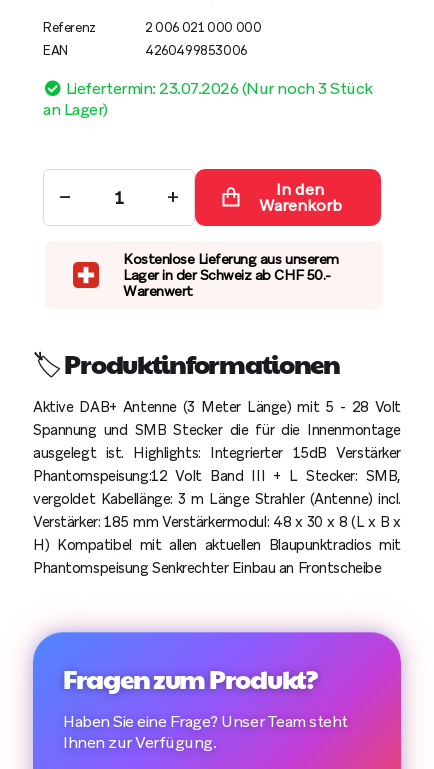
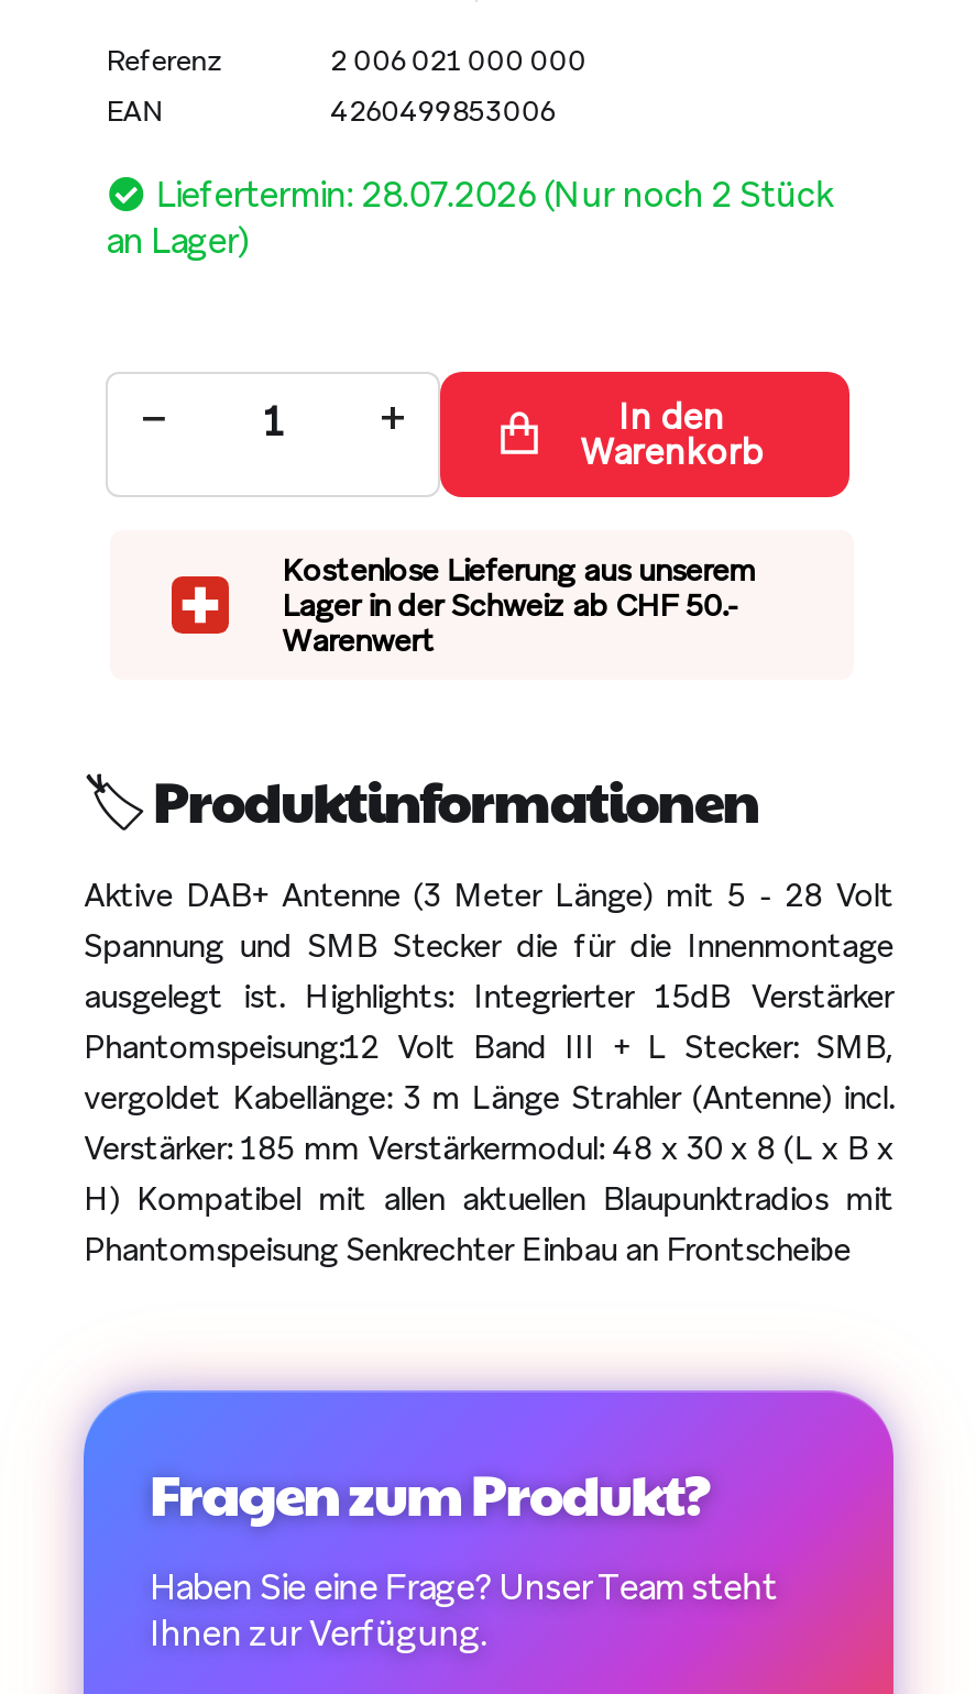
- Liefertermin: 23.07.2026 (Nur noch 3 Stück
+ Liefertermin: 28.07.2026 (Nur noch 2 Stück
